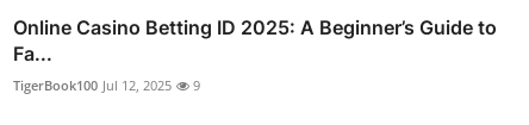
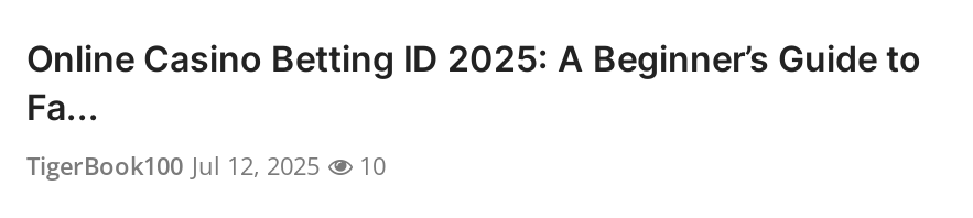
- TigerBook100 Jul 12, 2025 9
+ TigerBook100 Jul 12, 2025 10
